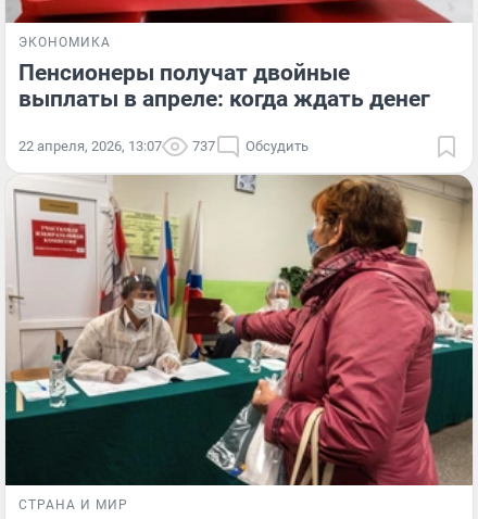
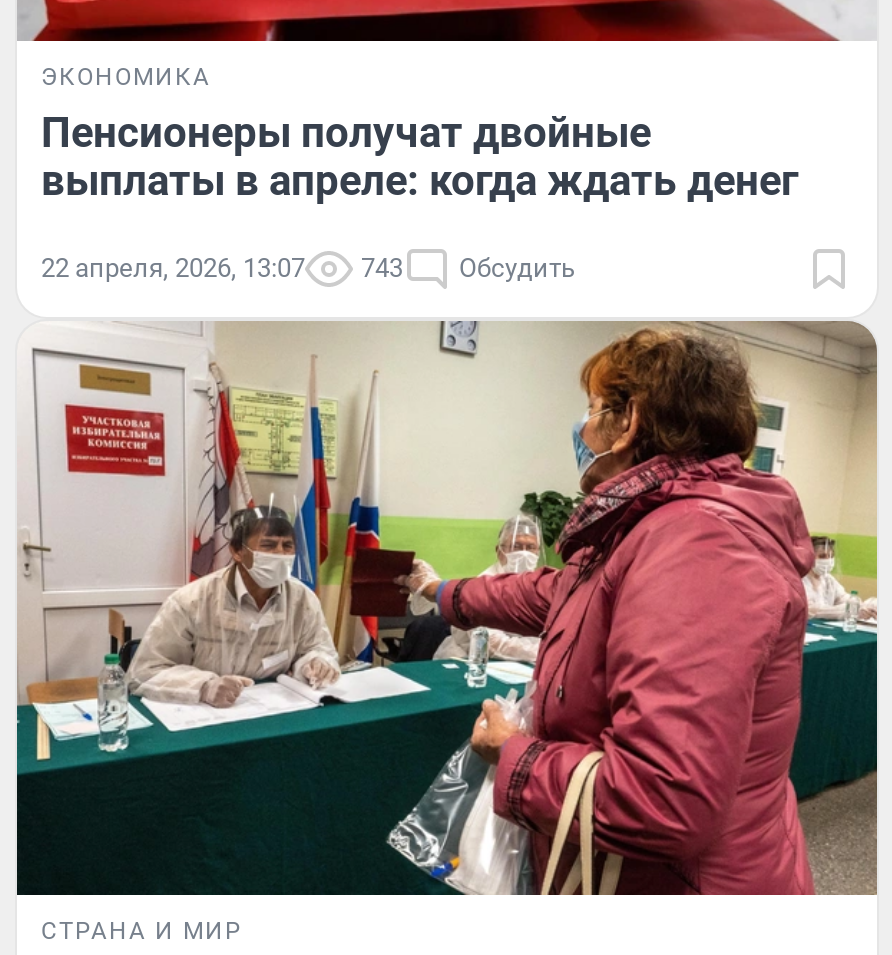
- 22 апреля, 2026, 13:07 737 Обсудить
+ 22 апреля, 2026, 13:07 743 Обсудить
